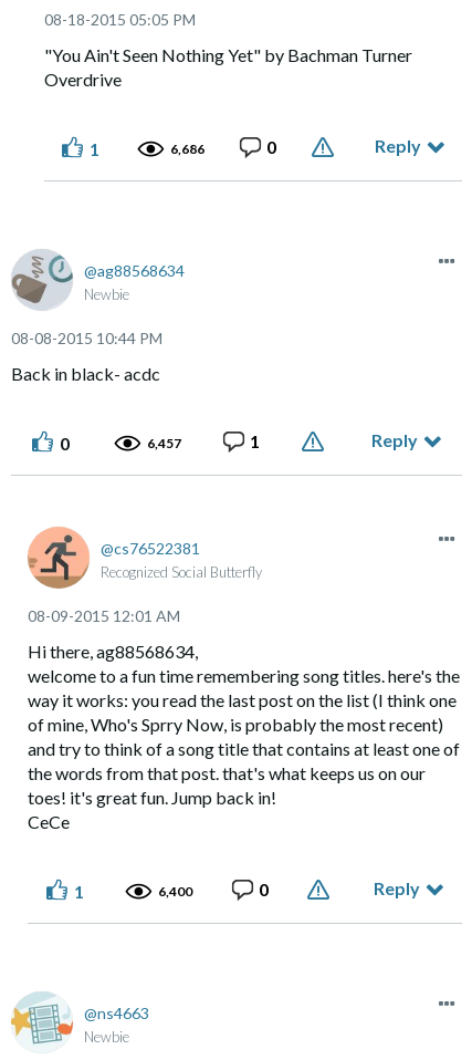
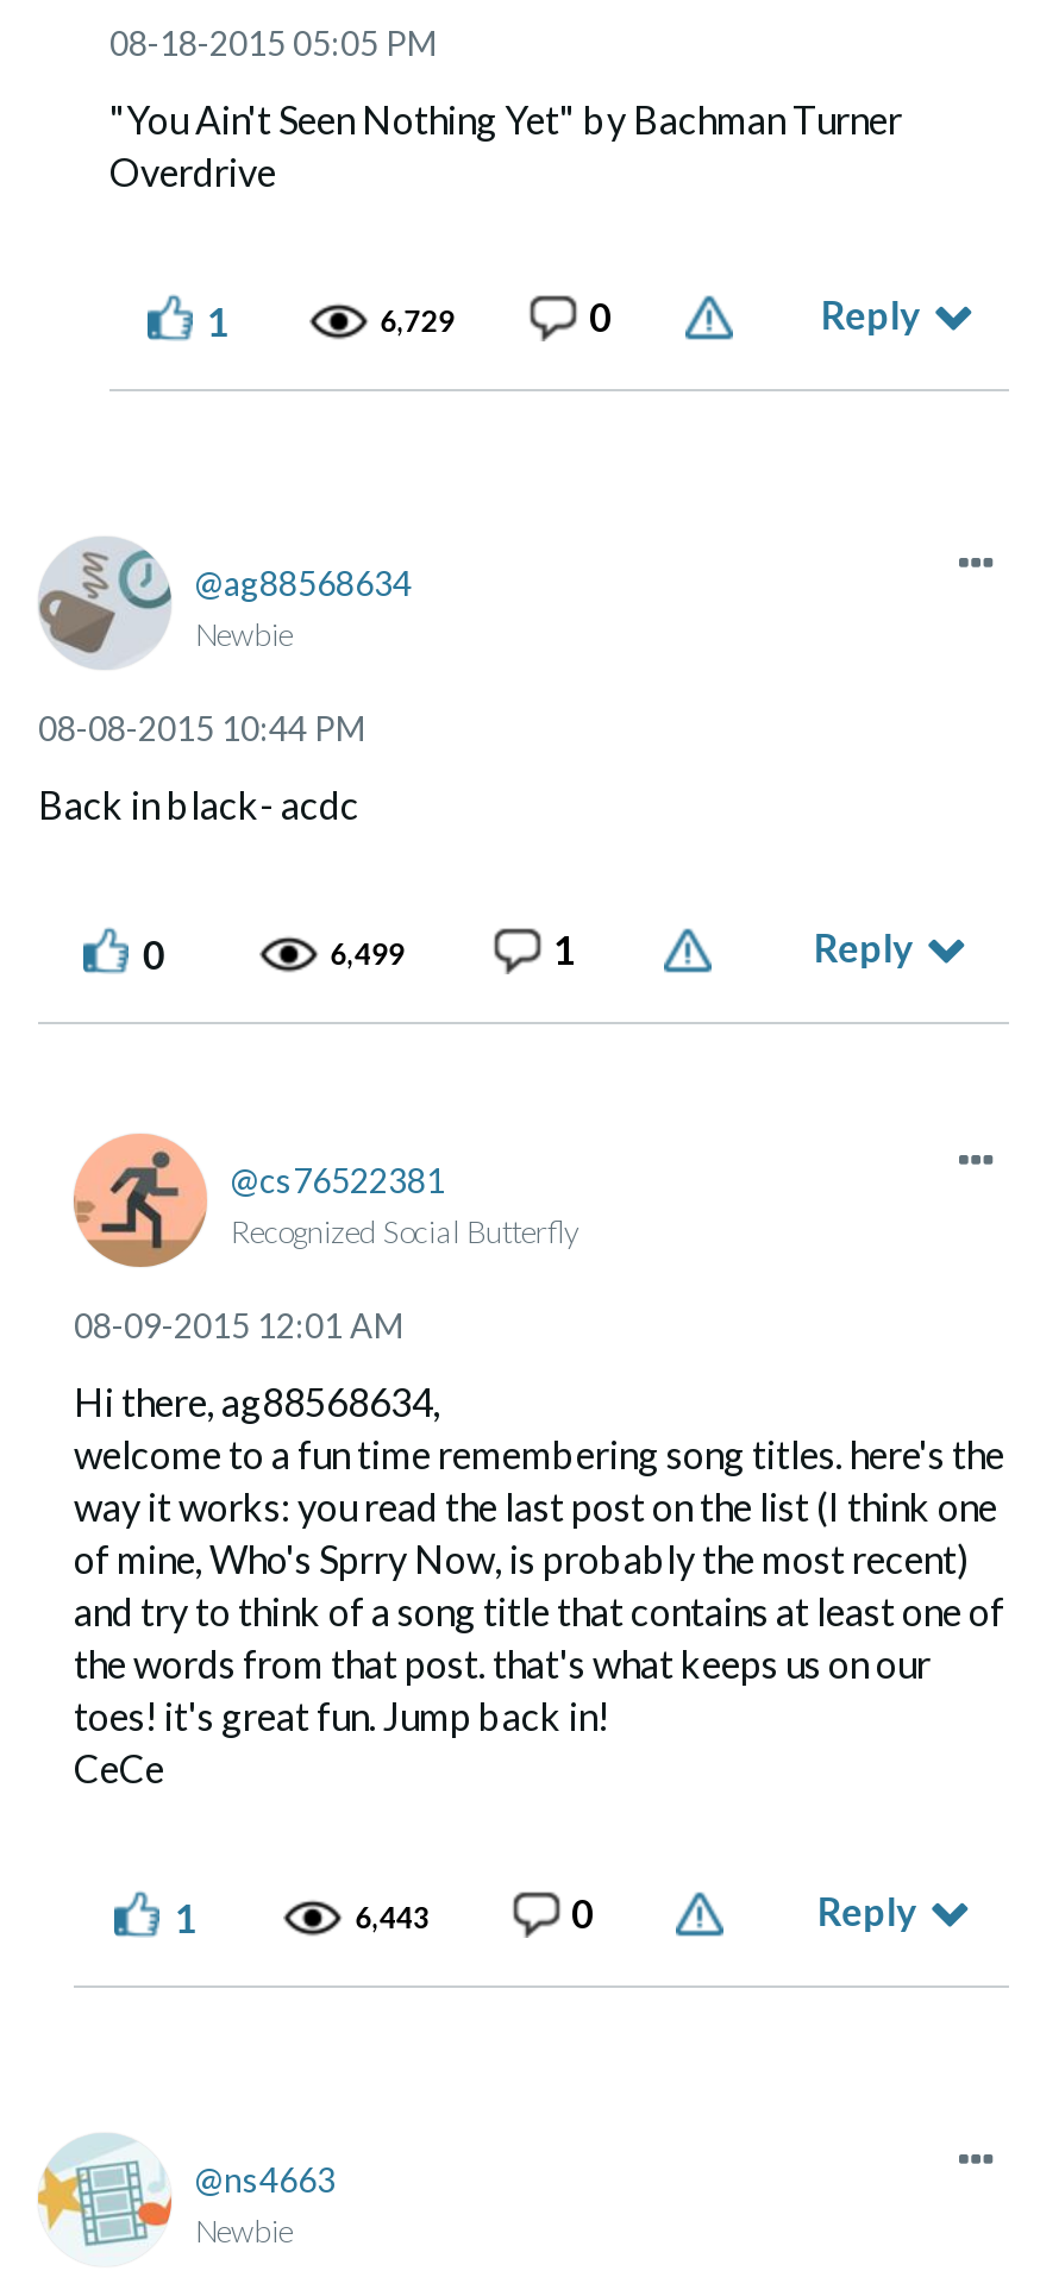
- 6,686
+ 6,729

- 6,457
+ 6,499

- 6,400
+ 6,443
